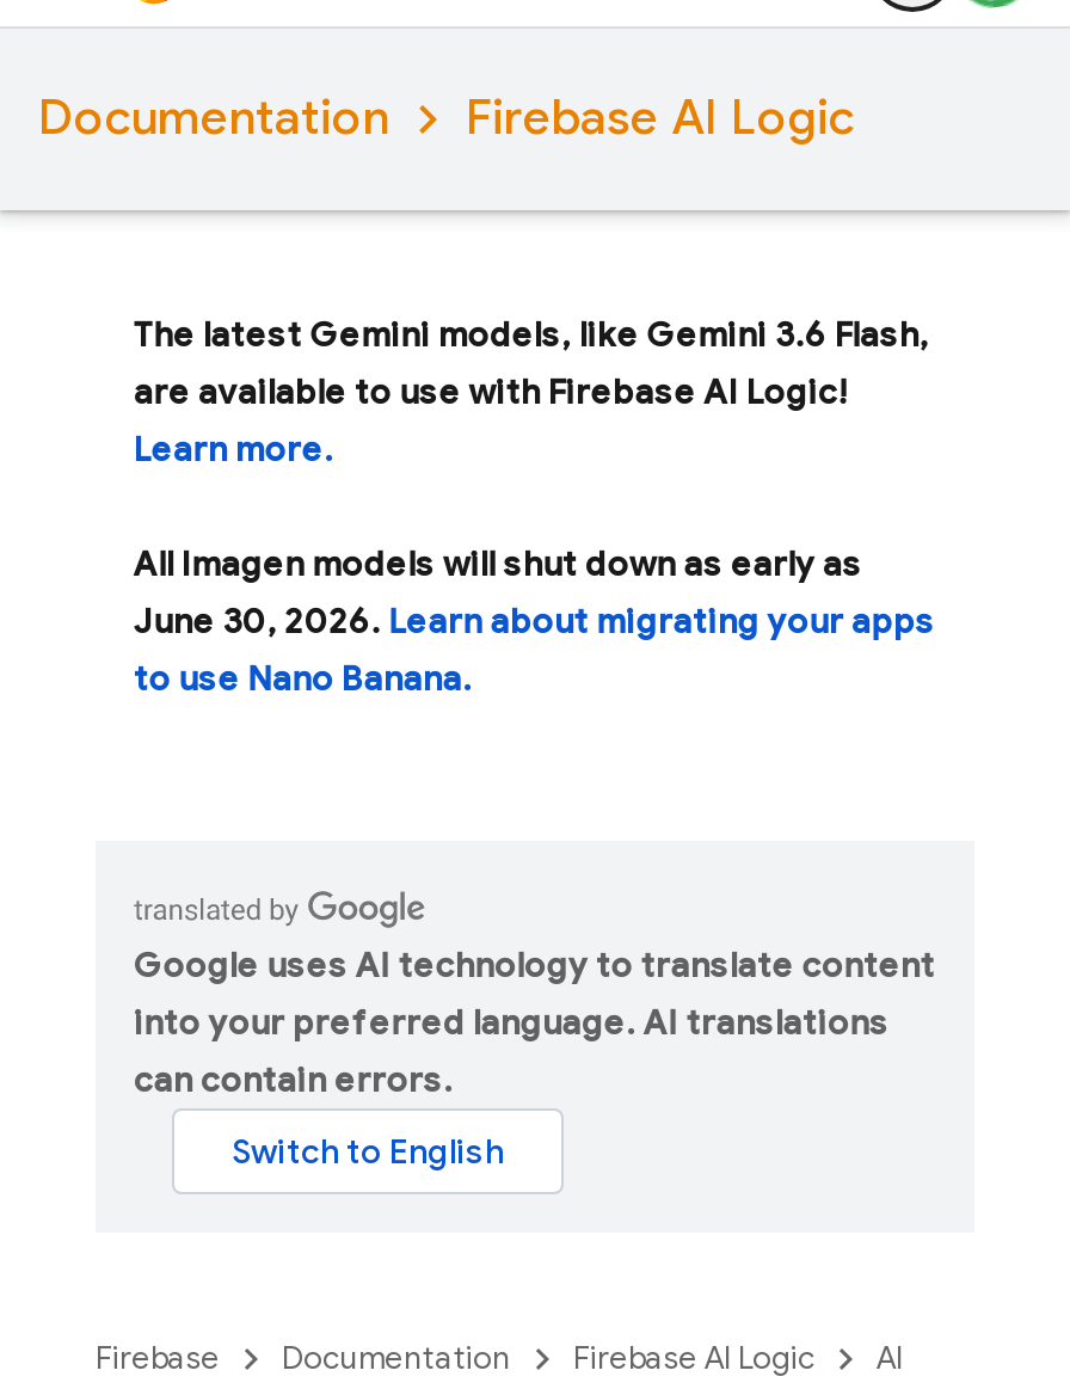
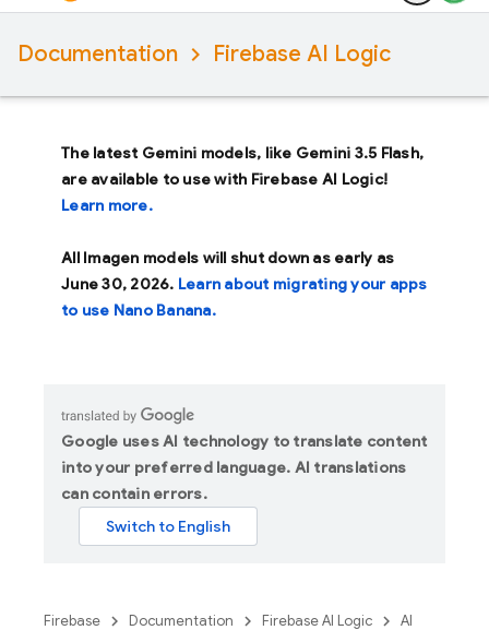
- The latest Gemini models, like Gemini 3.6 Flash,
+ The latest Gemini models, like Gemini 3.5 Flash,
